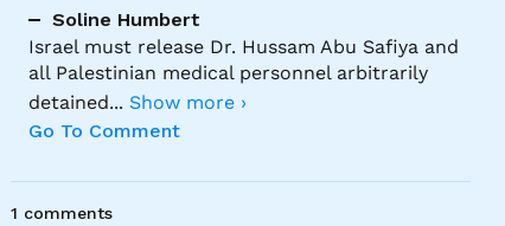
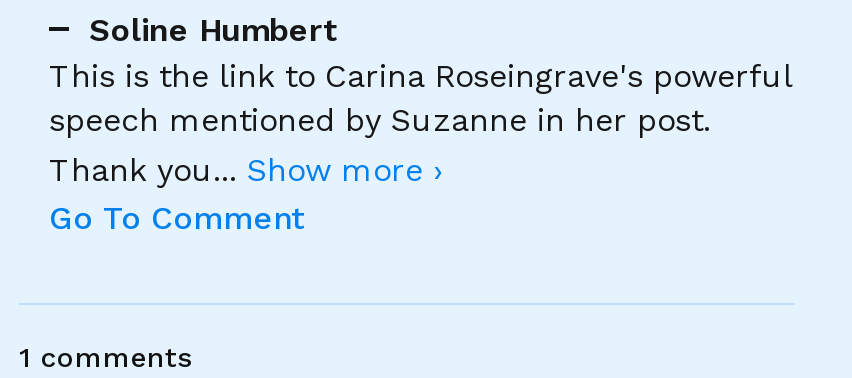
- Israel must release Dr. Hussam Abu Safiya and
- all Palestinian medical personnel arbitrarily
- detained... Show more ›
+ This is the link to Carina Roseingrave's powerful
+ speech mentioned by Suzanne in her post.
+ Thank you... Show more ›
